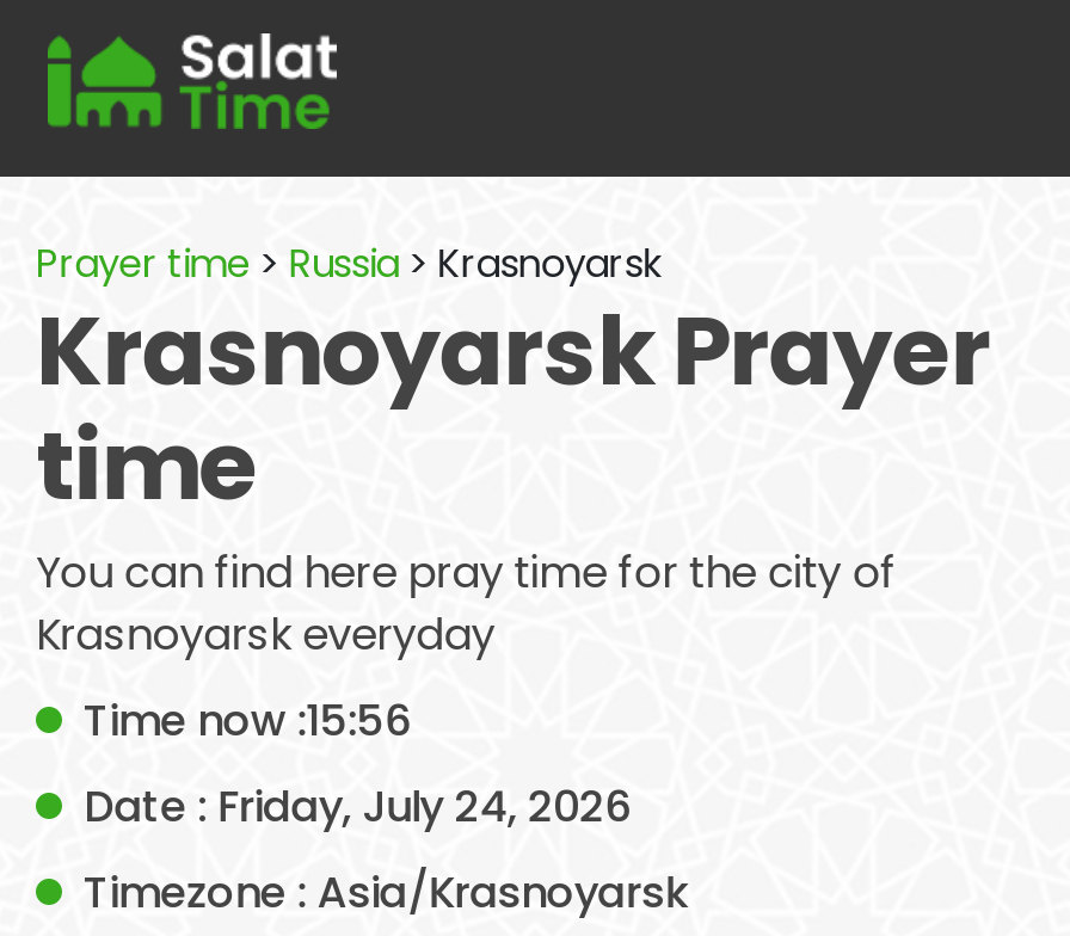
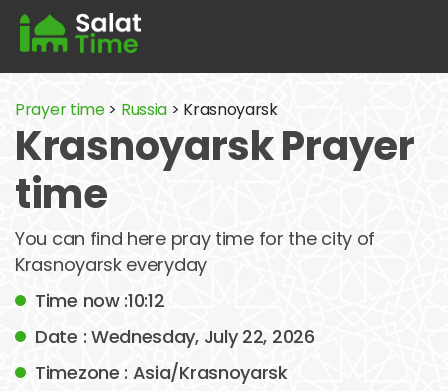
- Time now :15:56
+ Time now :10:12

- Date : Friday, July 24, 2026
+ Date : Wednesday, July 22, 2026
